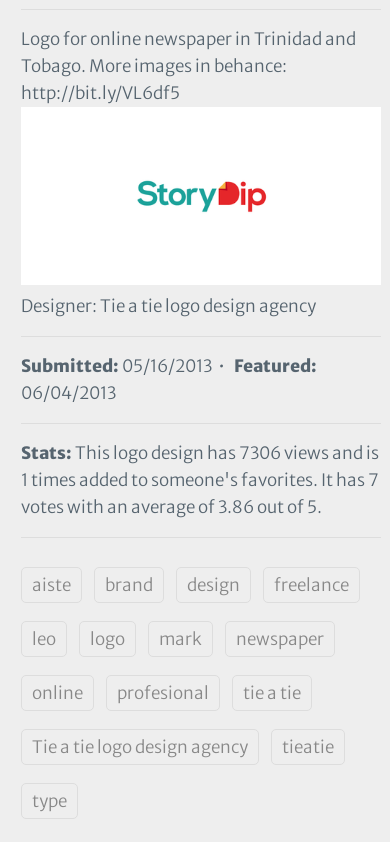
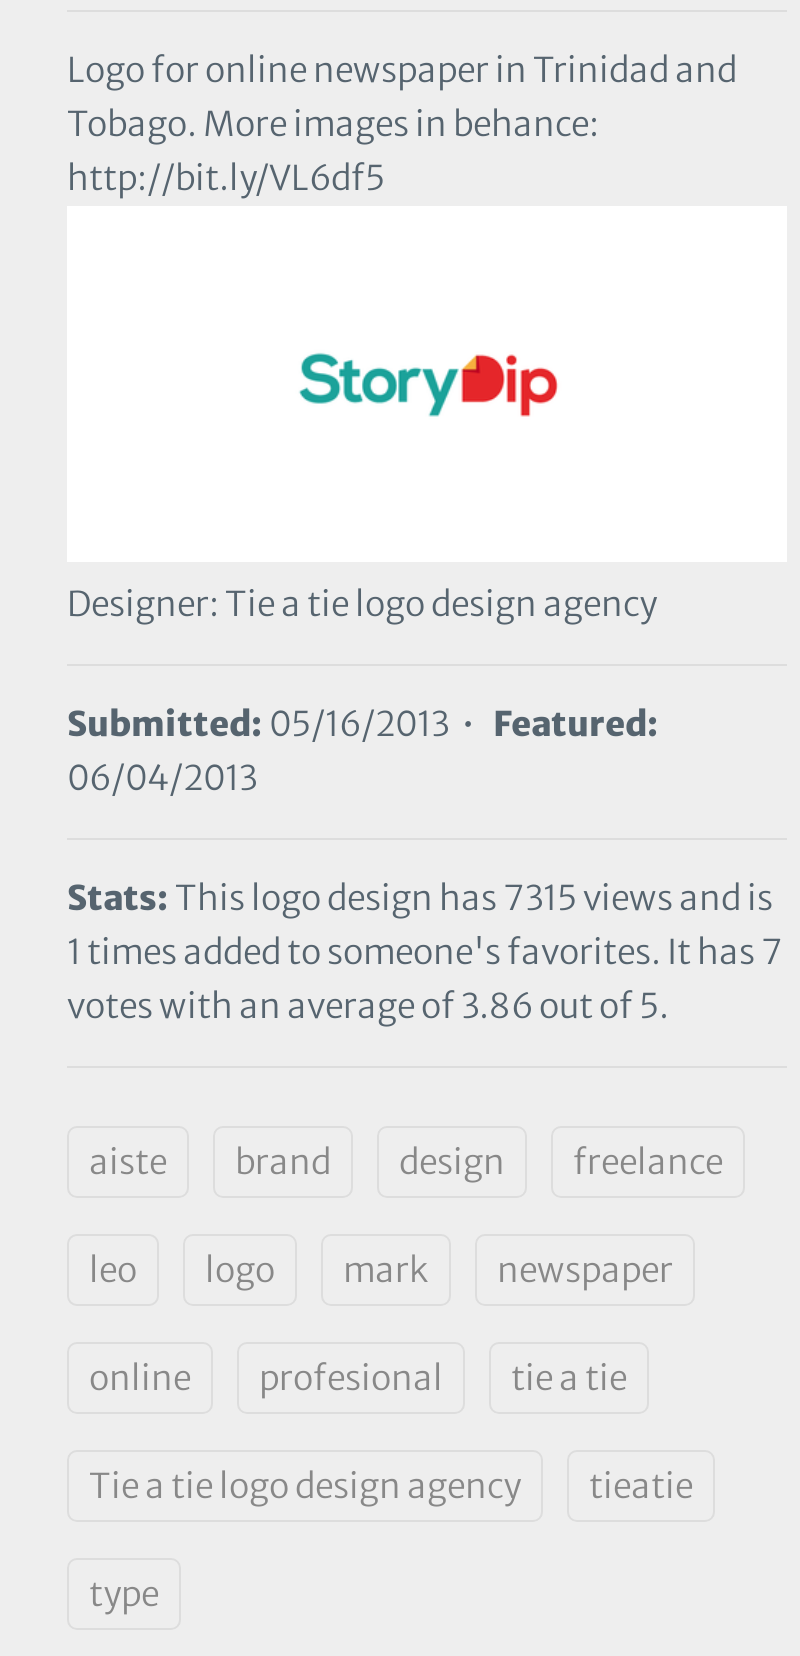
- Stats: This logo design has 7306 views and is
+ Stats: This logo design has 7315 views and is
